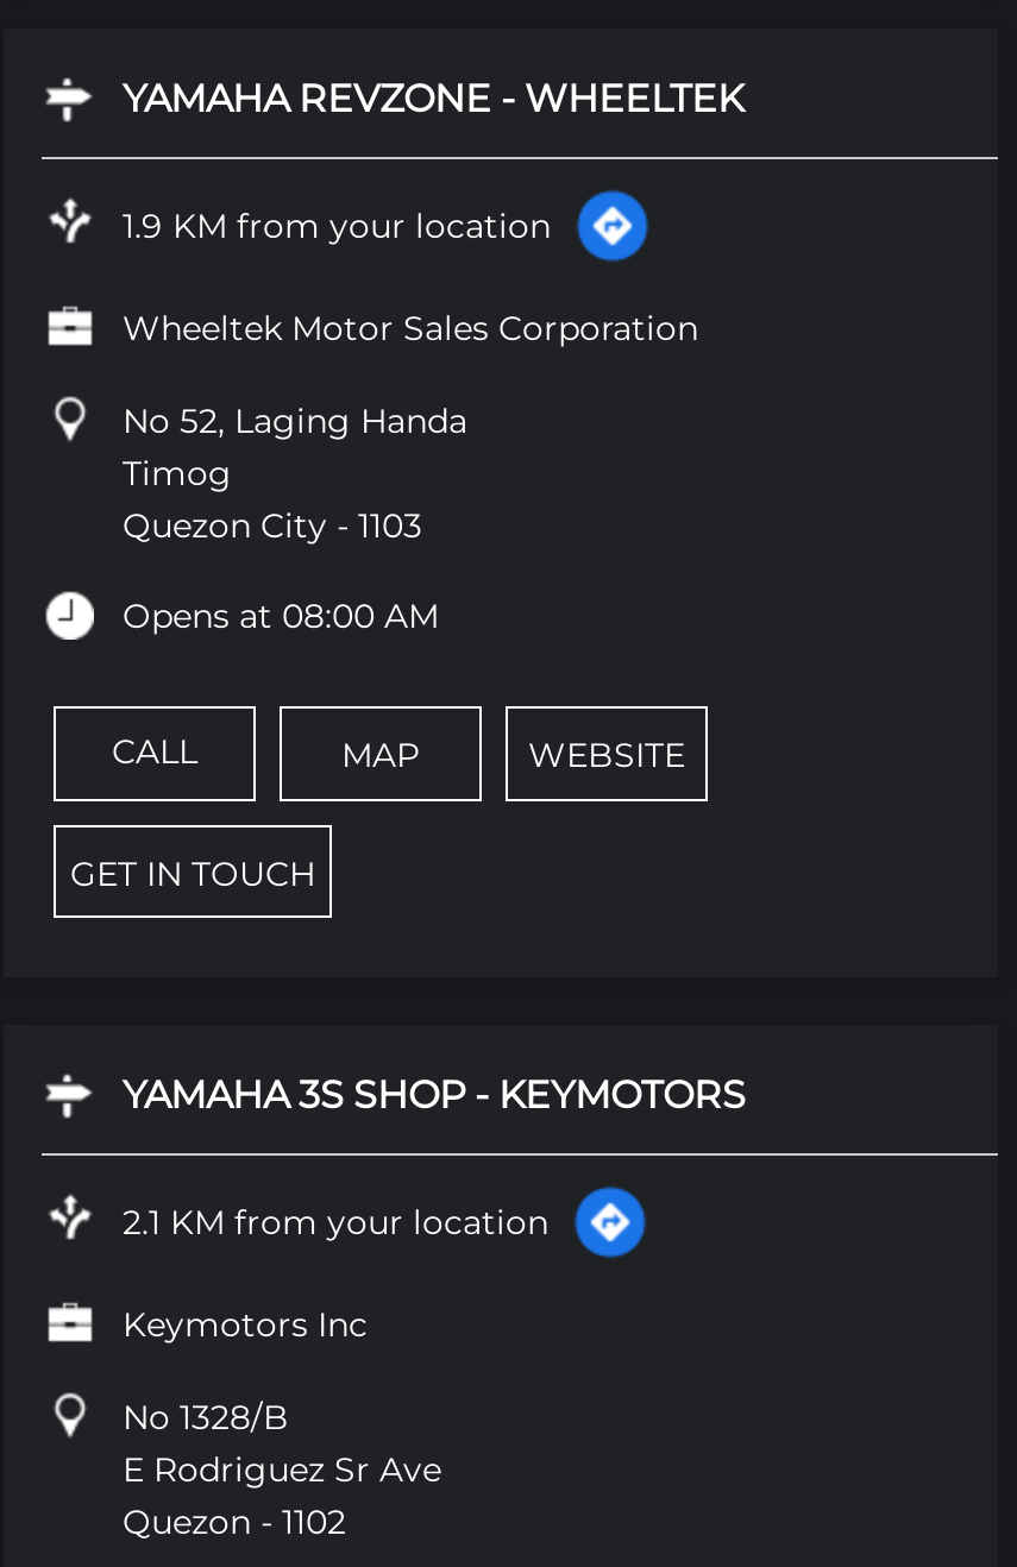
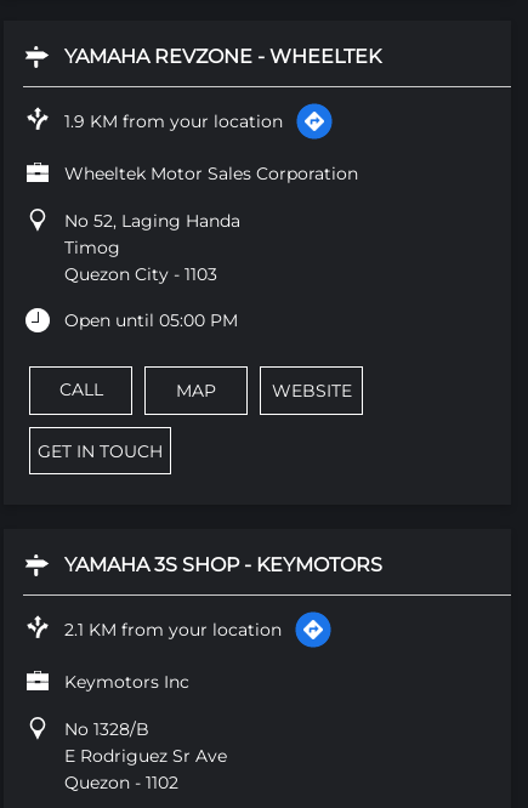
- Opens at 08:00 AM
+ Open until 05:00 PM
